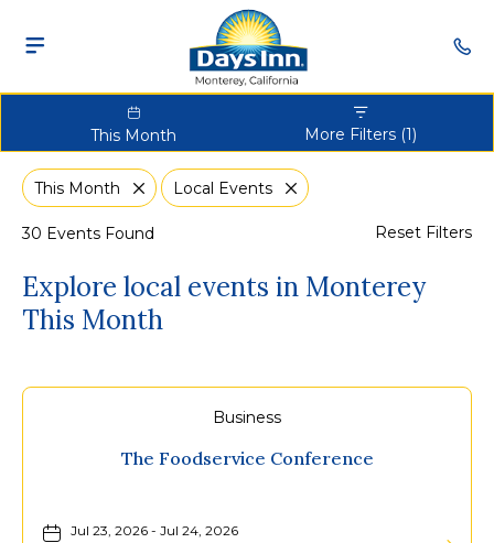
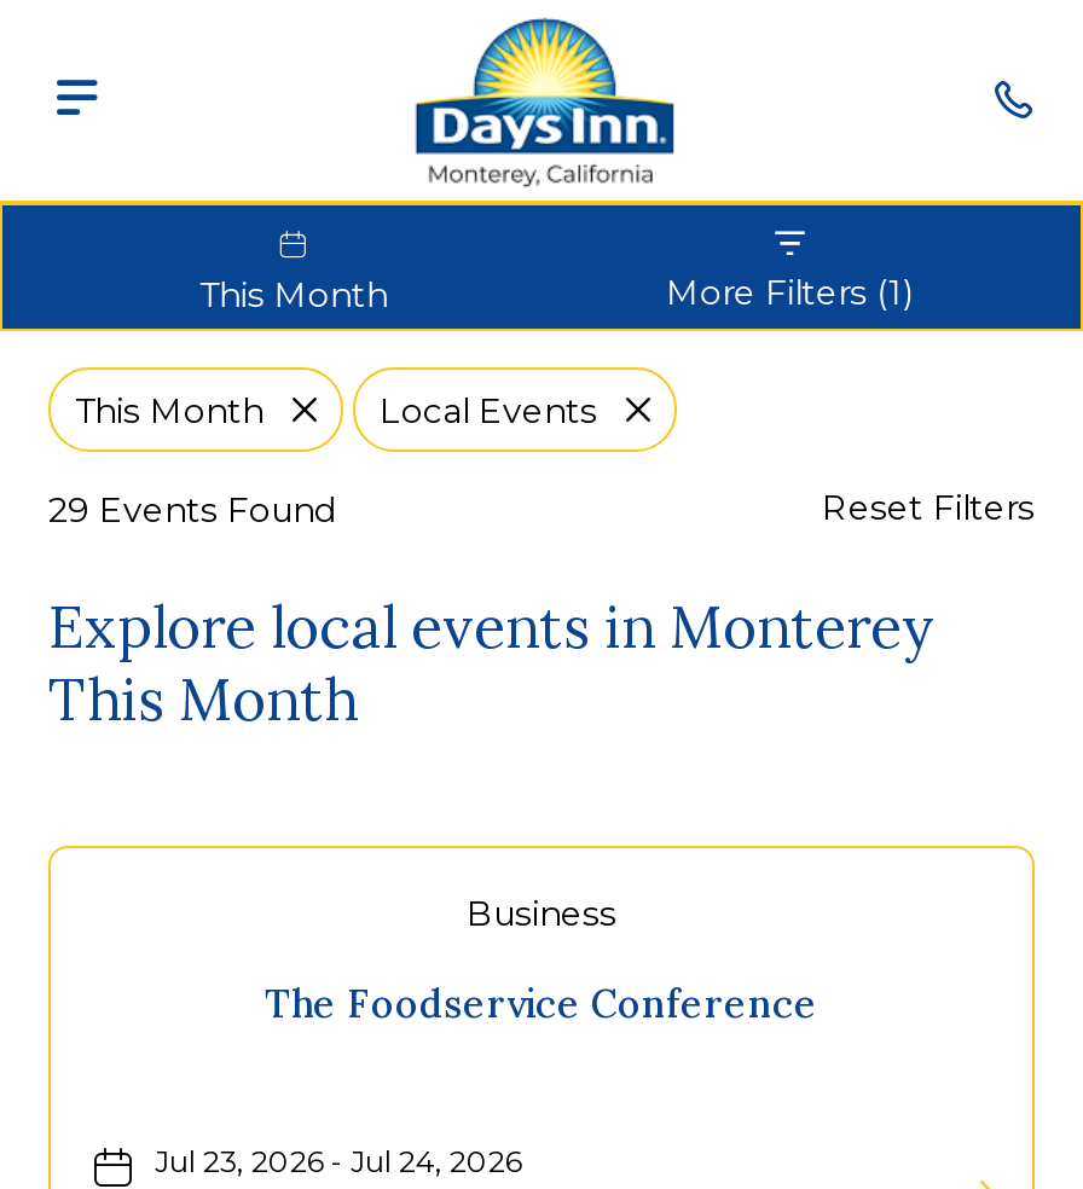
- 30 Events Found
+ 29 Events Found
